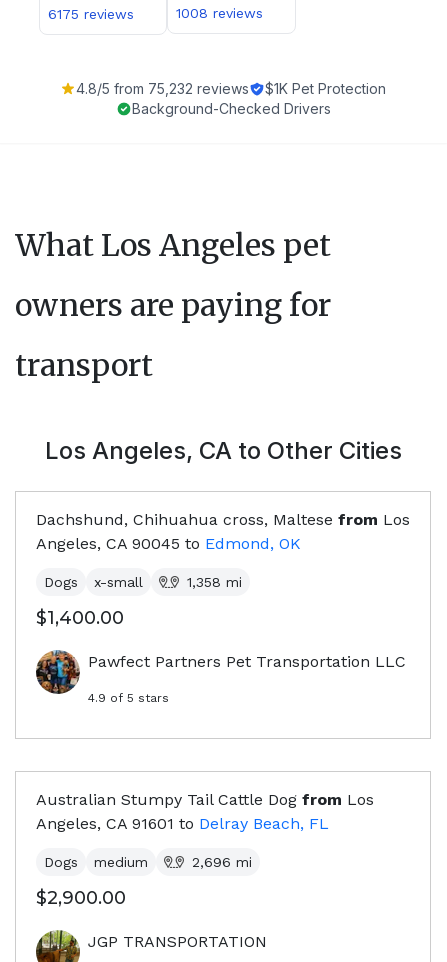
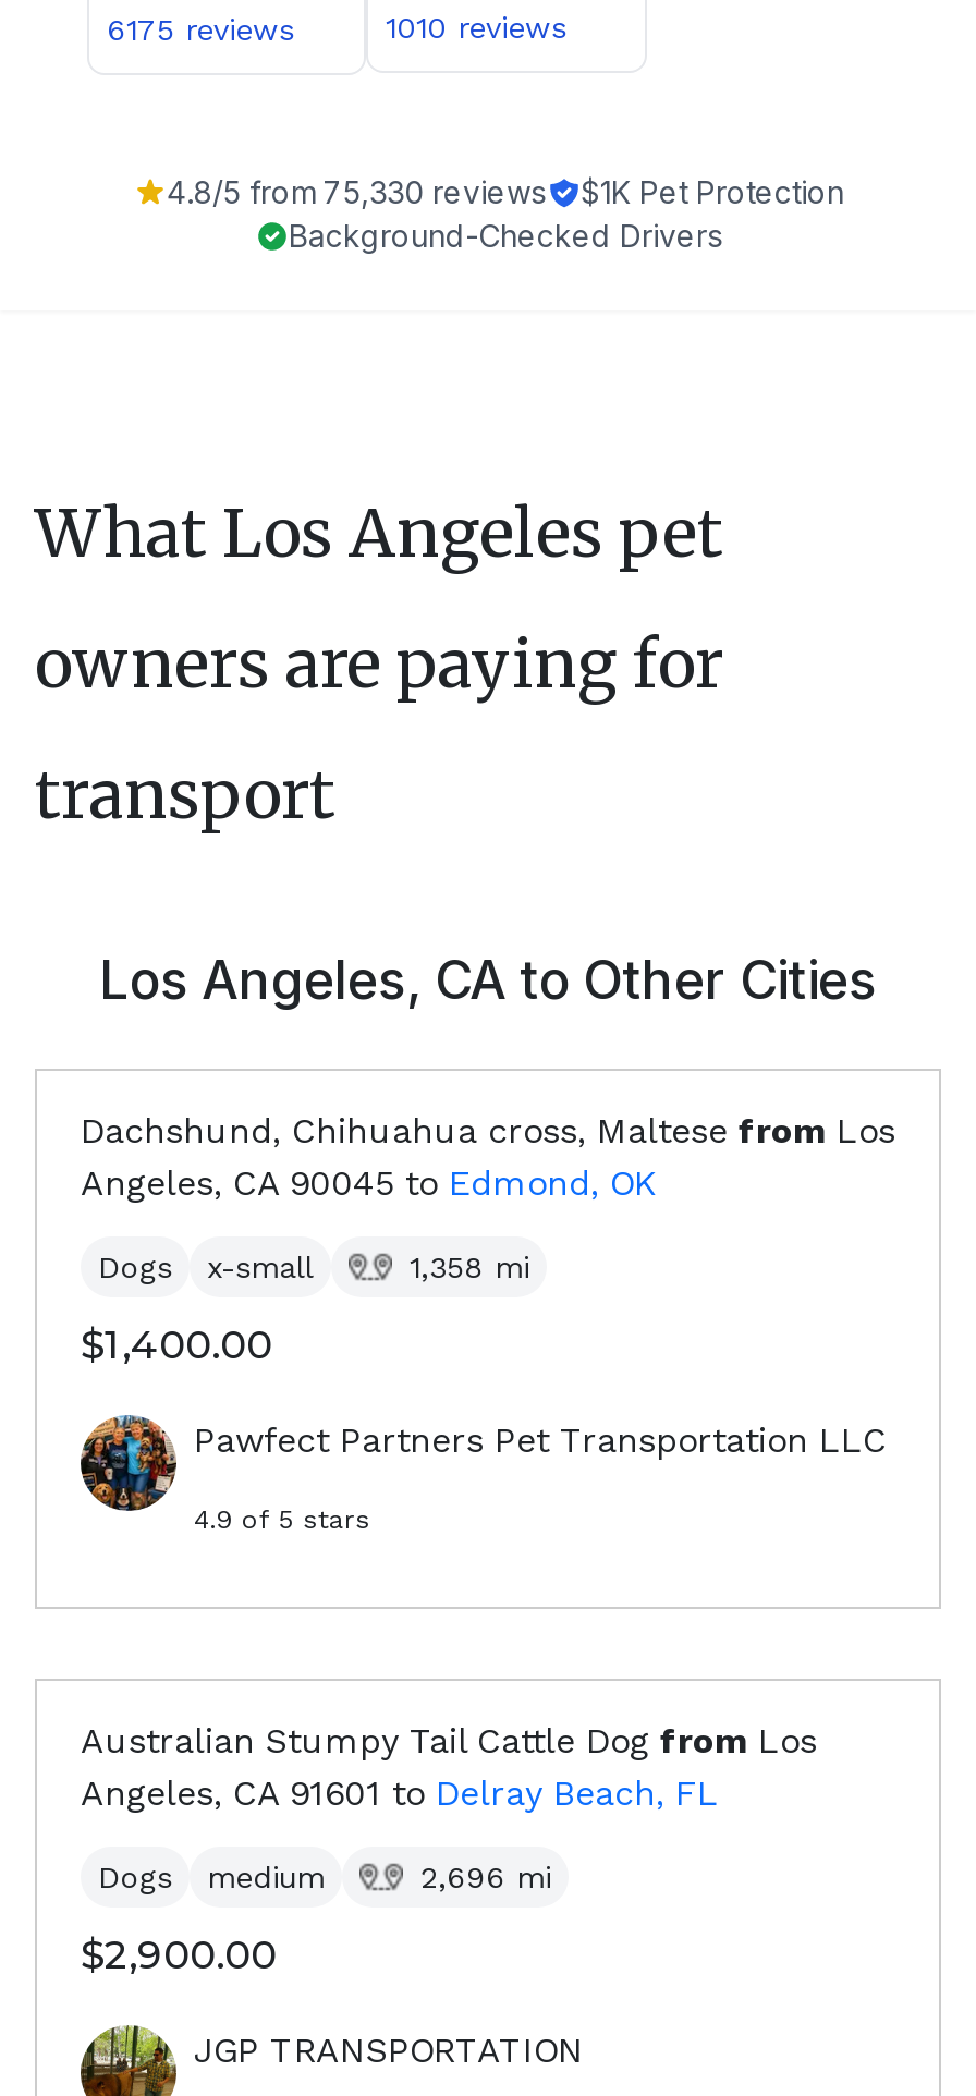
- 1008 reviews
+ 1010 reviews

- 4.8/5 from 75,232 reviews $1K Pet Protection
+ 4.8/5 from 75,330 reviews $1K Pet Protection
